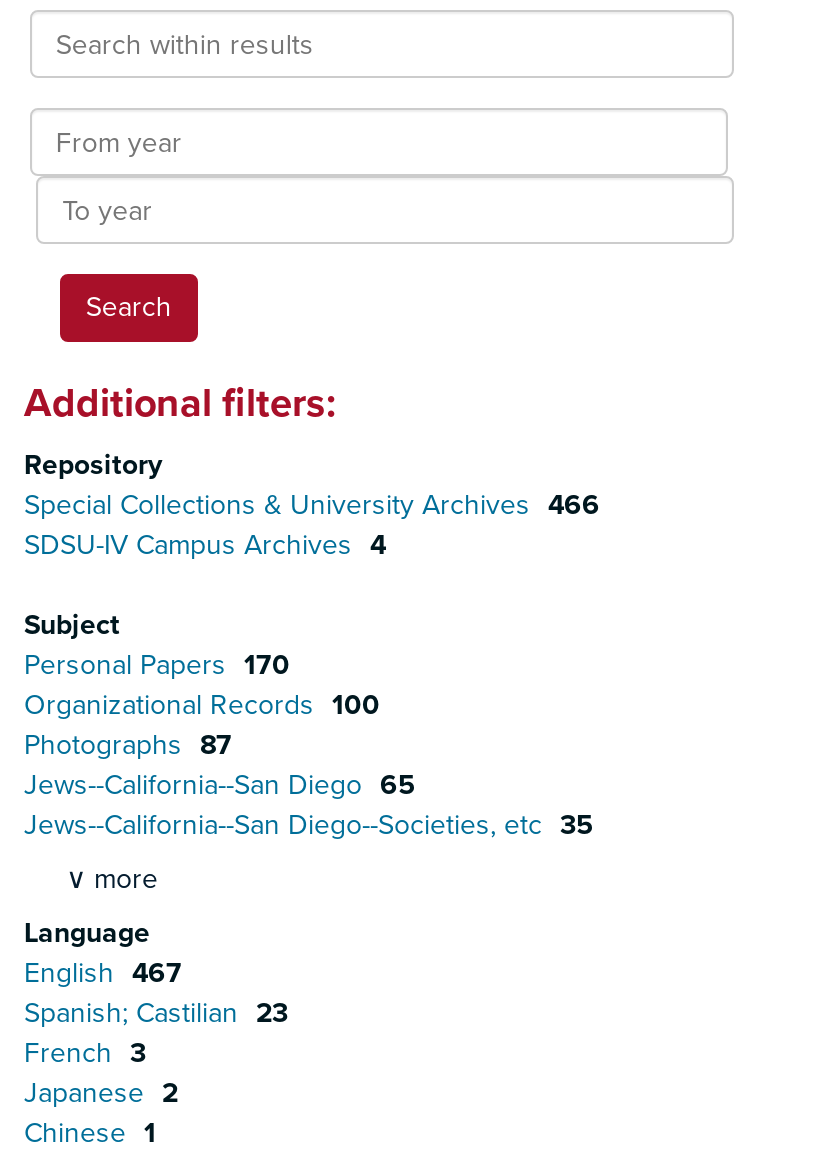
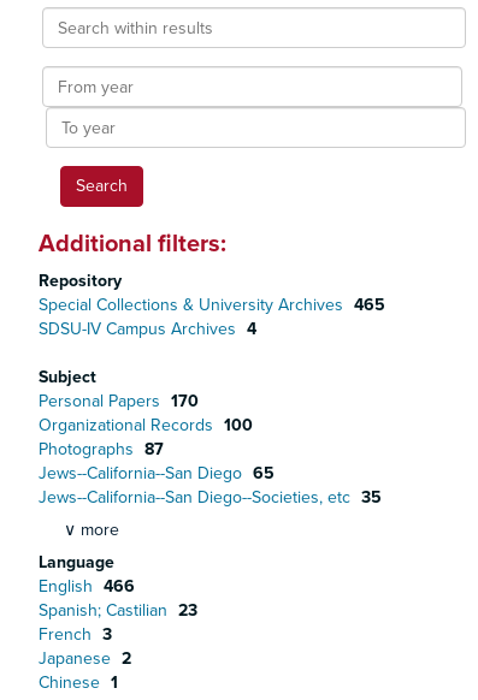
- Special Collections & University Archives 466
+ Special Collections & University Archives 465

- English 467
+ English 466
